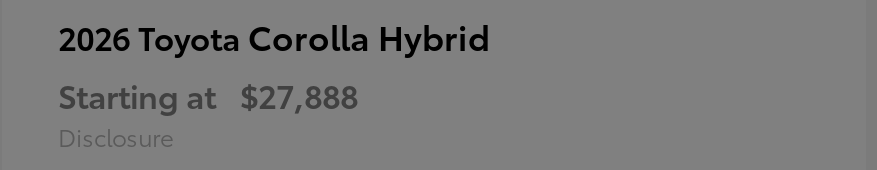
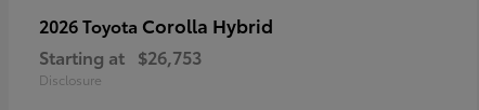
- Starting at $27,888
+ Starting at $26,753
